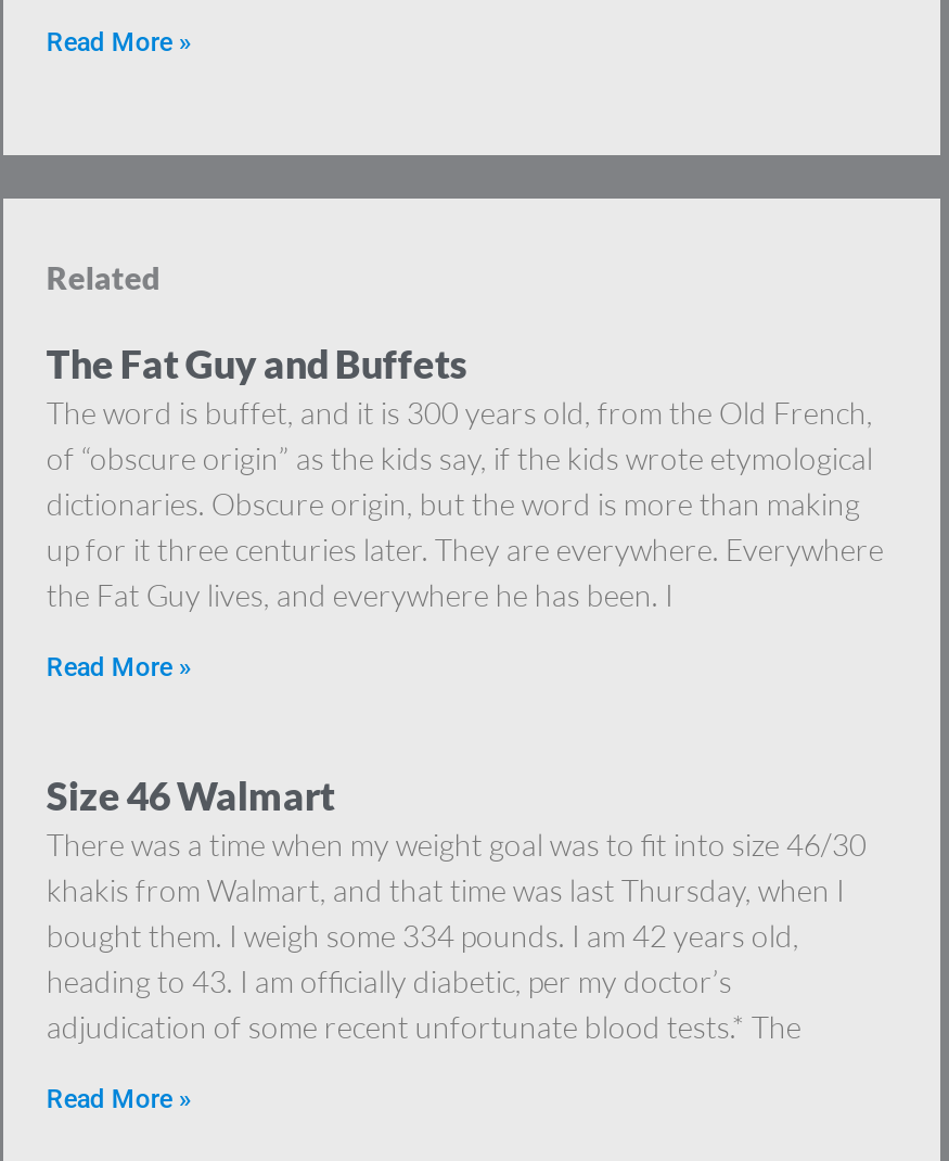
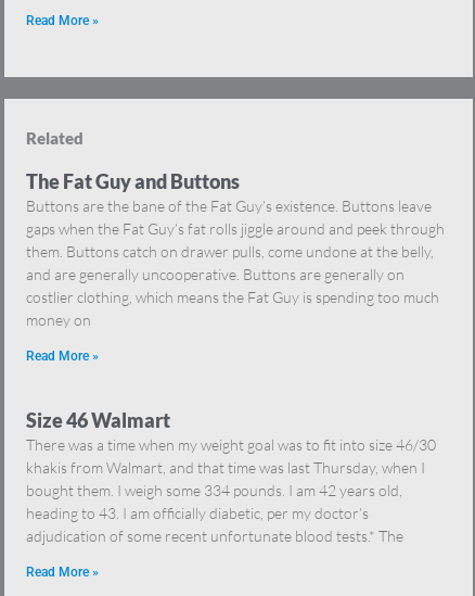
- The Fat Guy and Buffets
- The word is buffet, and it is 300 years old, from the Old French,
- of “obscure origin” as the kids say, if the kids wrote etymological
- dictionaries. Obscure origin, but the word is more than making
- up for it three centuries later. They are everywhere. Everywhere
- the Fat Guy lives, and everywhere he has been. I
+ The Fat Guy and Buttons
+ Buttons are the bane of the Fat Guy’s existence. Buttons leave
+ gaps when the Fat Guy’s fat rolls jiggle around and peek through
+ them. Buttons catch on drawer pulls, come undone at the belly,
+ and are generally uncooperative. Buttons are generally on
+ costlier clothing, which means the Fat Guy is spending too much
+ money on
